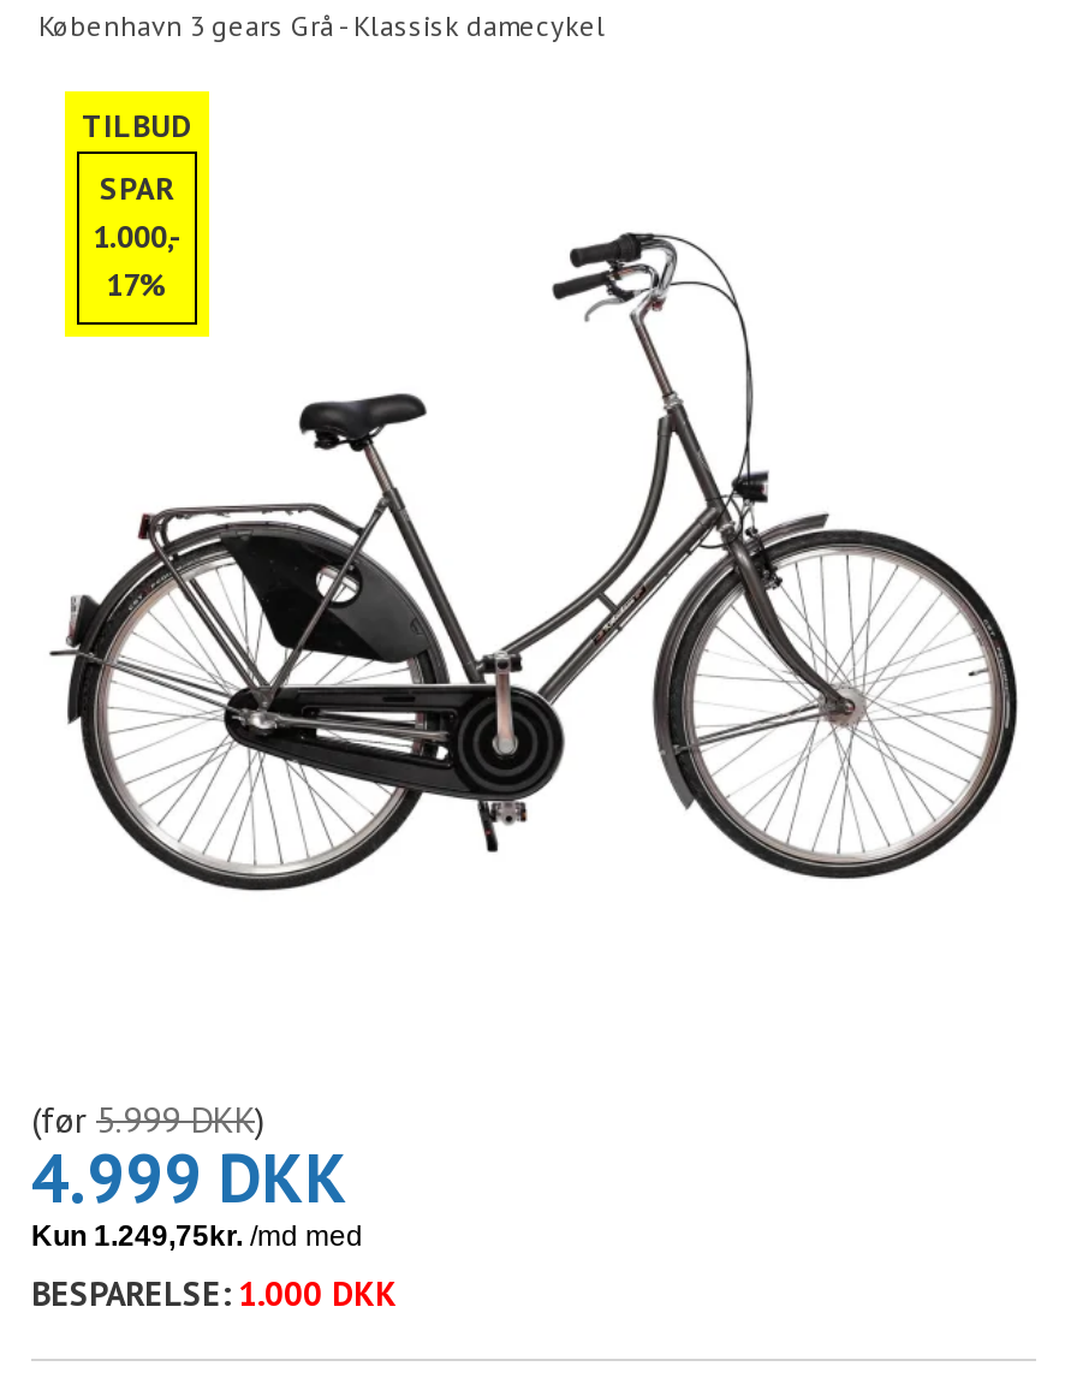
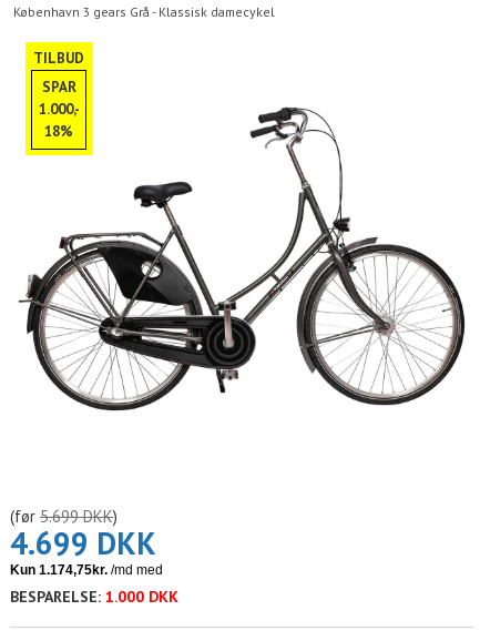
- 17%
+ 18%

- (før 5.999 DKK)
+ (før 5.699 DKK)

- 4.999 DKK
+ 4.699 DKK
